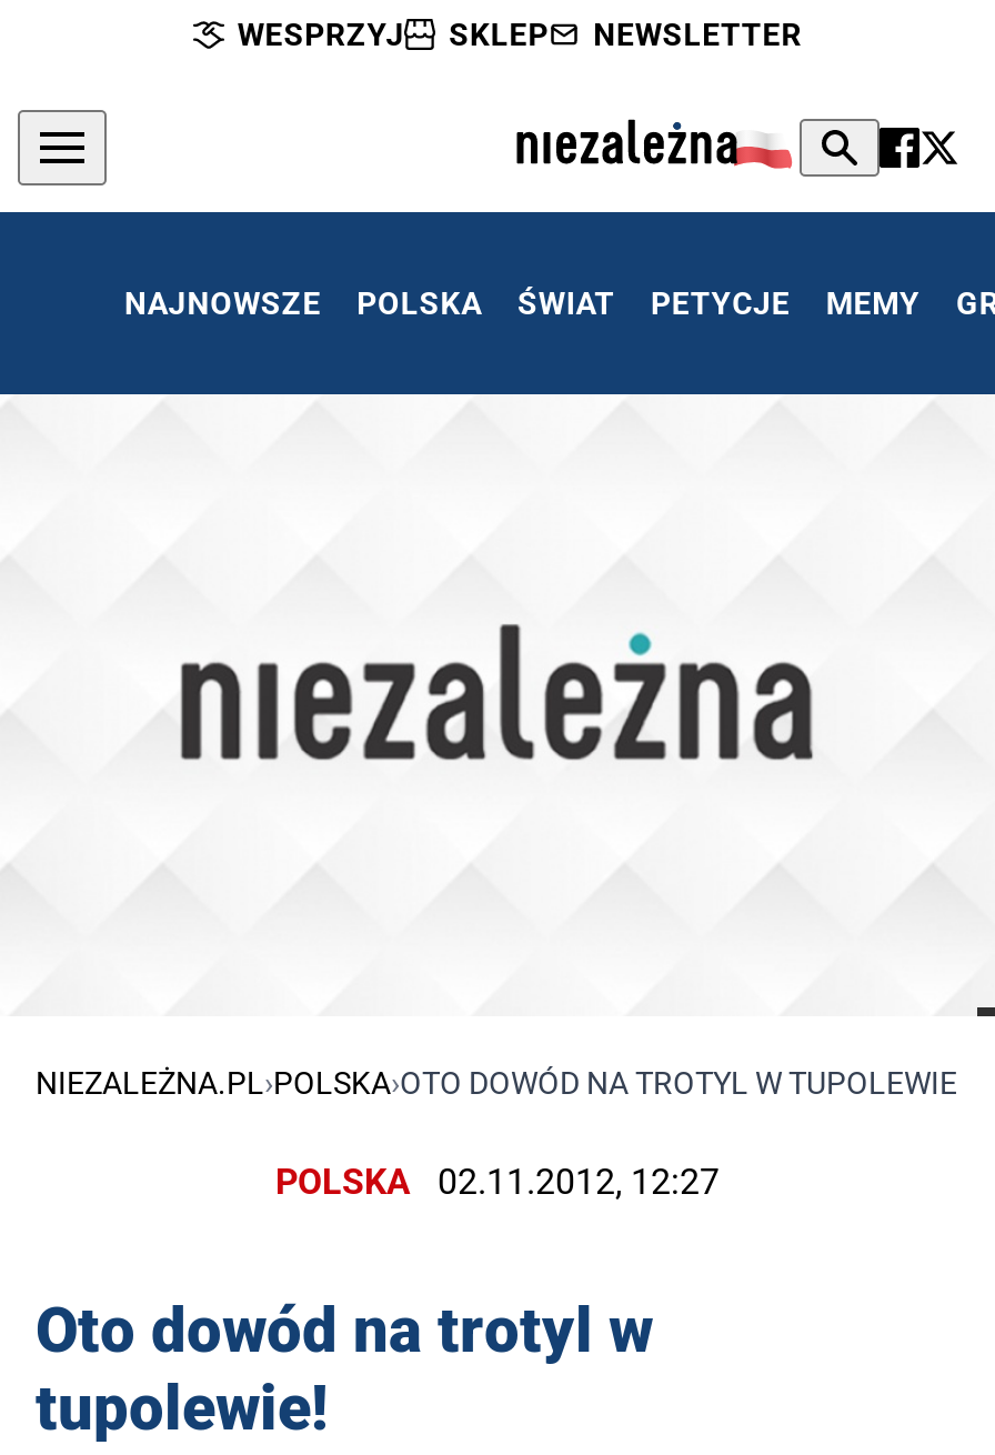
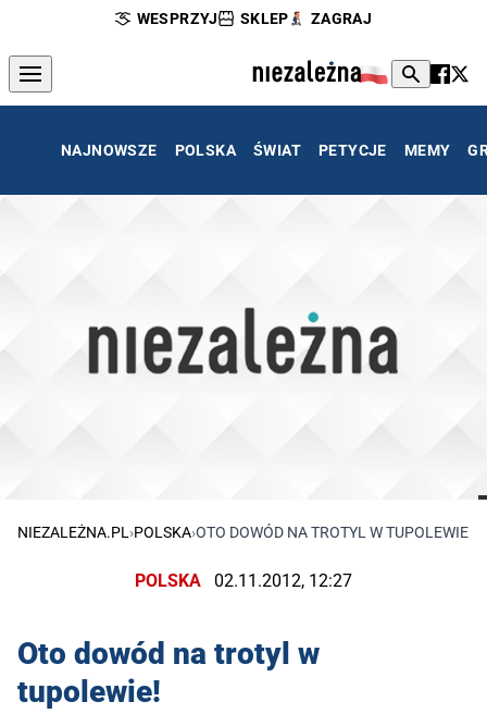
- NEWSLETTER
+ ZAGRAJ
